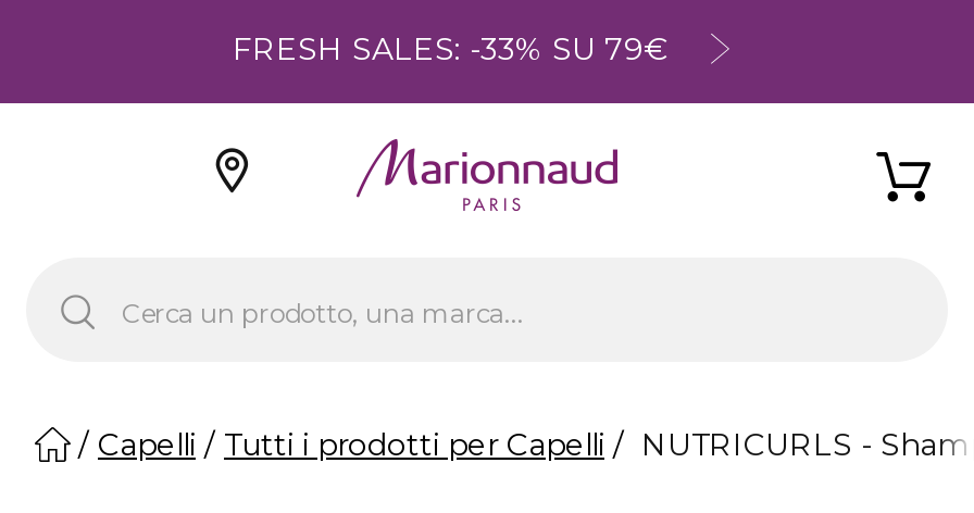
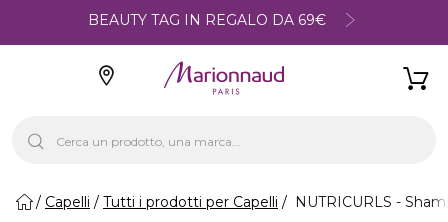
- FRESH SALES: -33% SU 79€
+ BEAUTY TAG IN REGALO DA 69€
